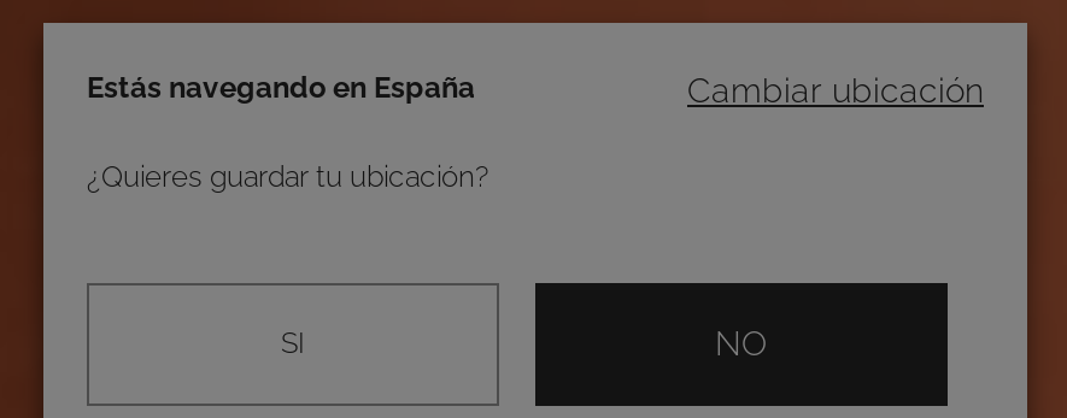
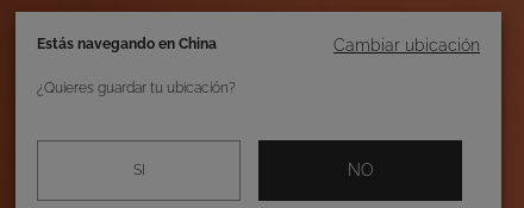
- Estás navegando en España
+ Estás navegando en China
